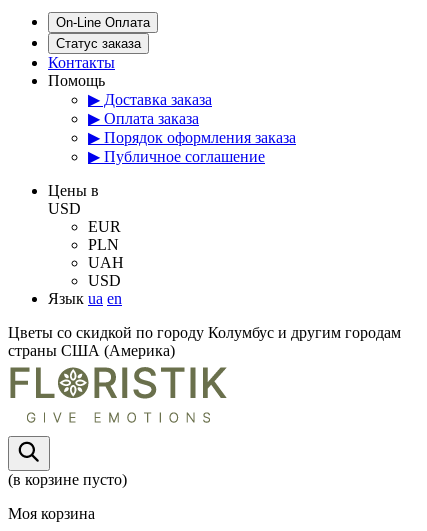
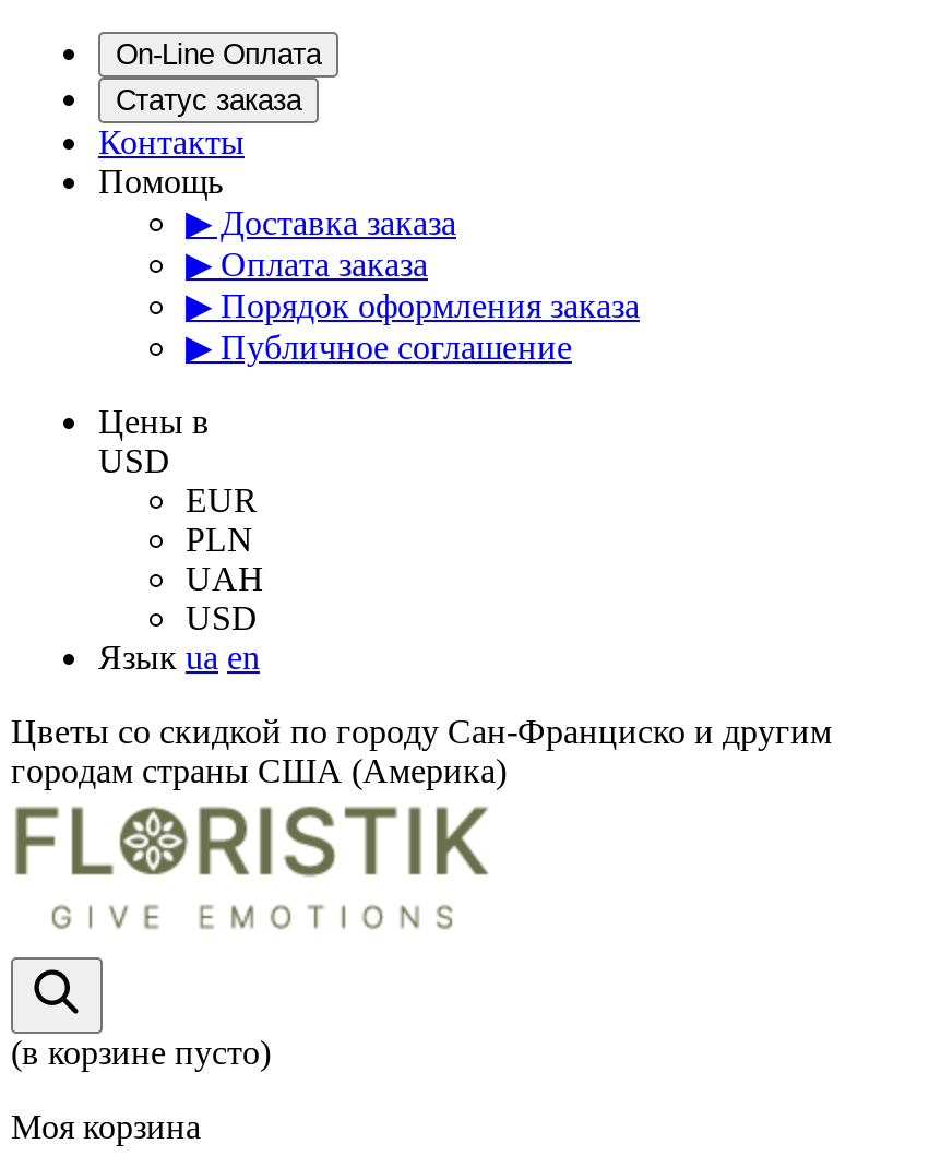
- Цветы со скидкой по городу Колумбус и другим городам
- страны США (Америка)
+ Цветы со скидкой по городу Сан-Франциско и другим
+ городам страны США (Америка)
